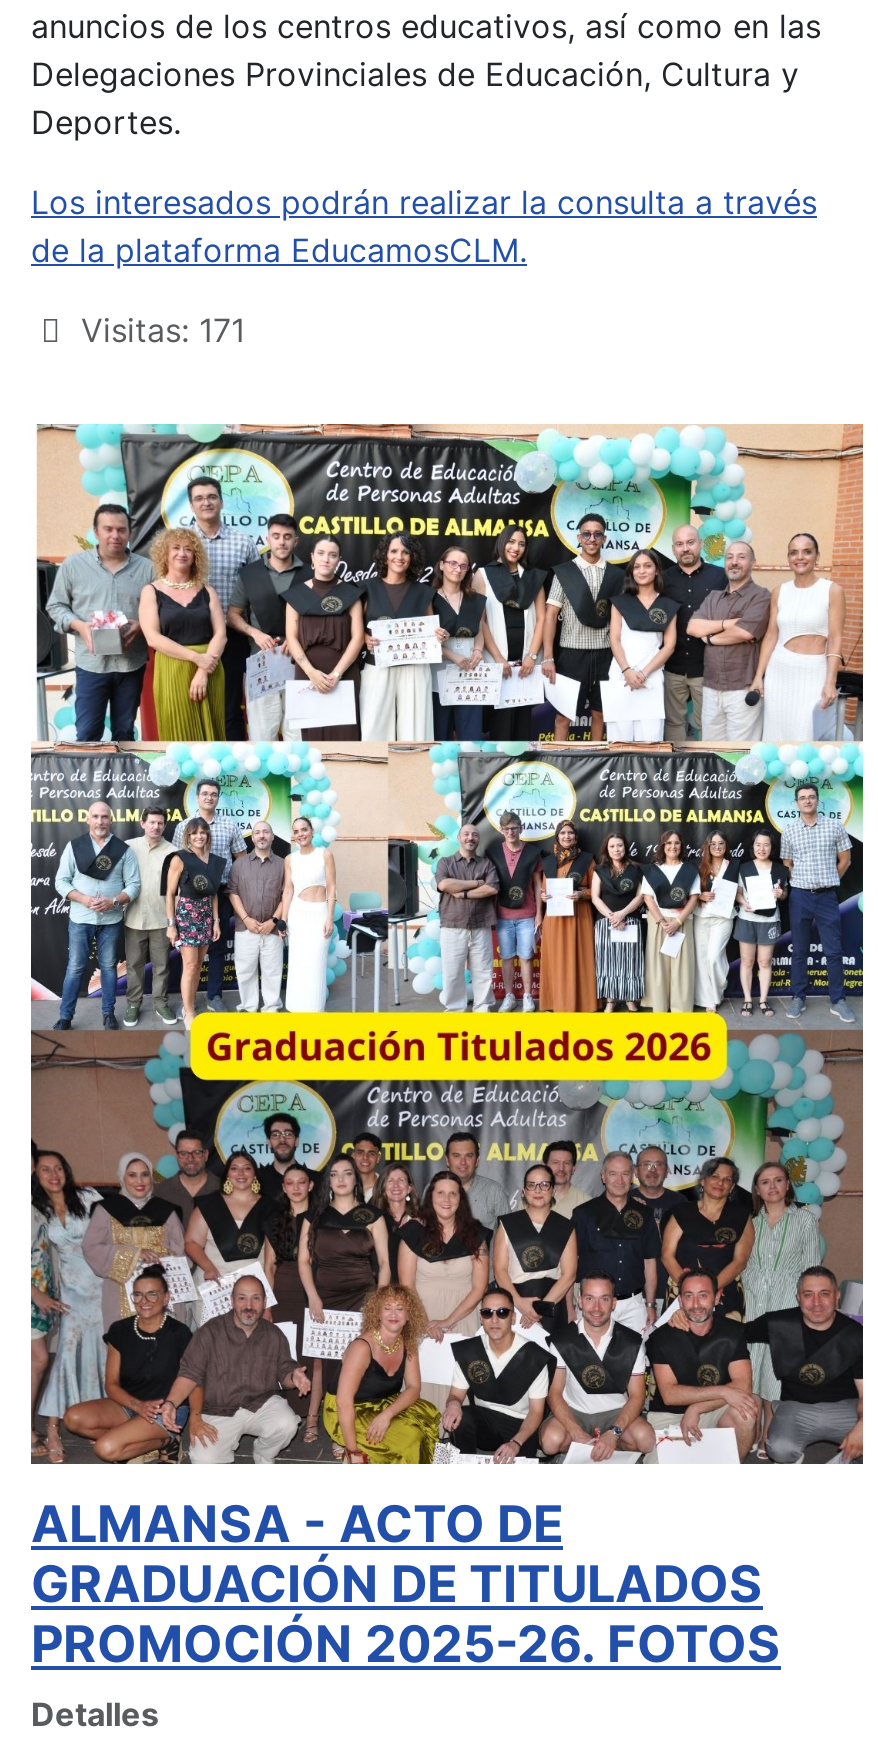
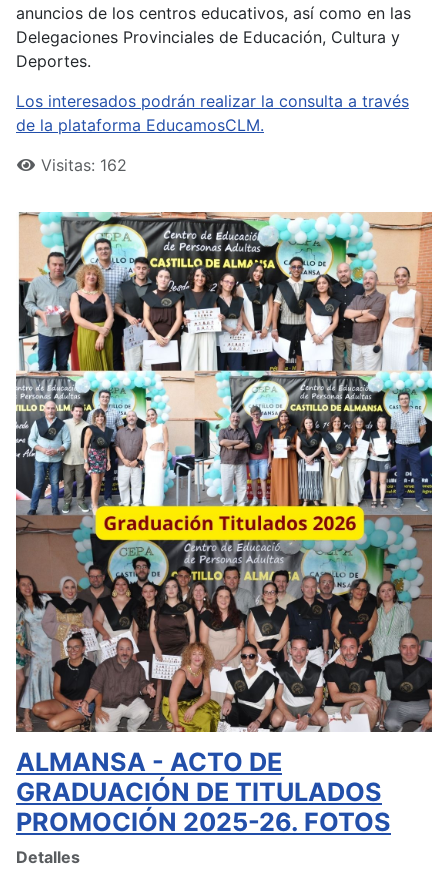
- Visitas: 171
+ Visitas: 162
